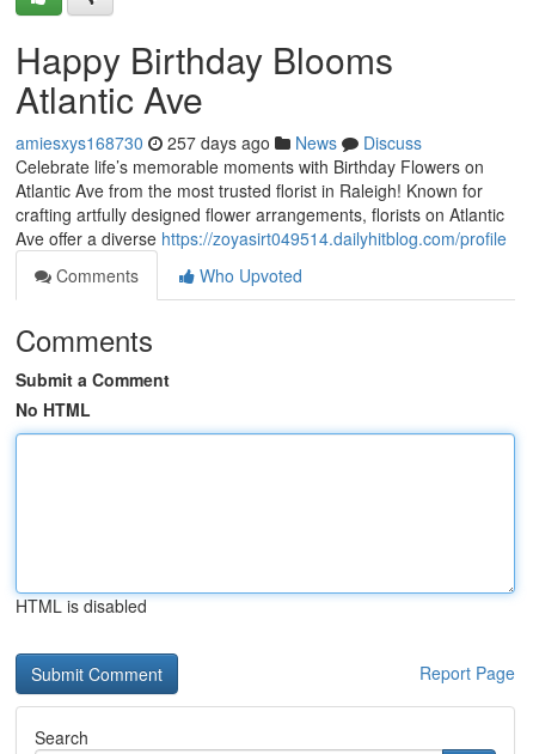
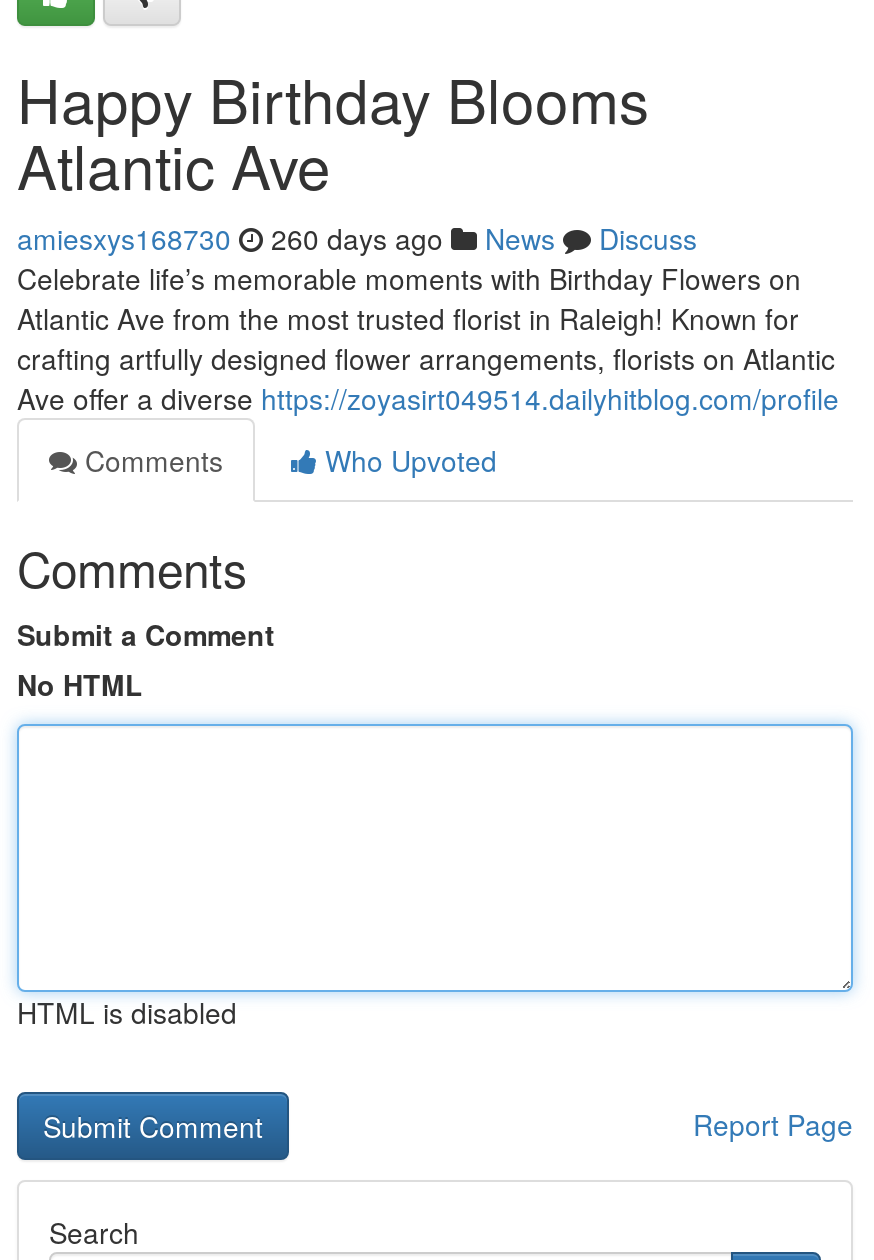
- amiesxys168730 257 days ago News Discuss
+ amiesxys168730 260 days ago News Discuss
